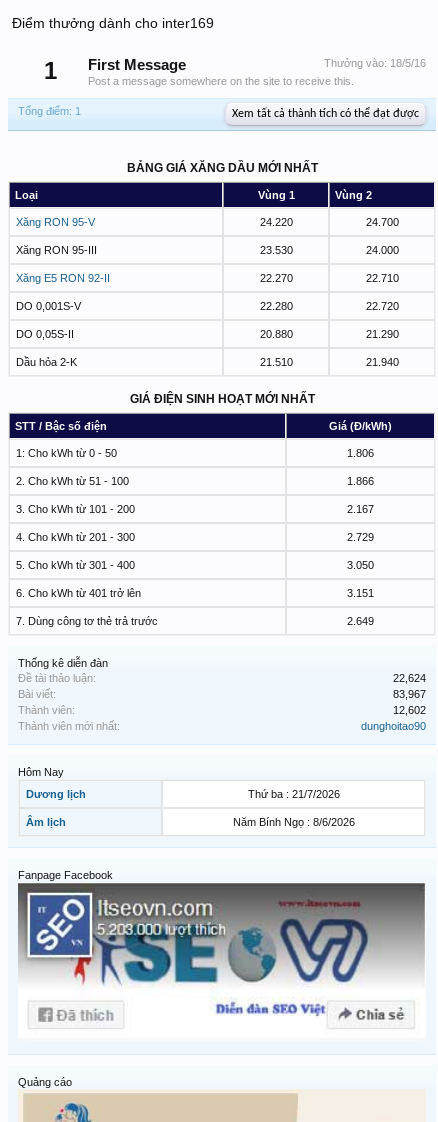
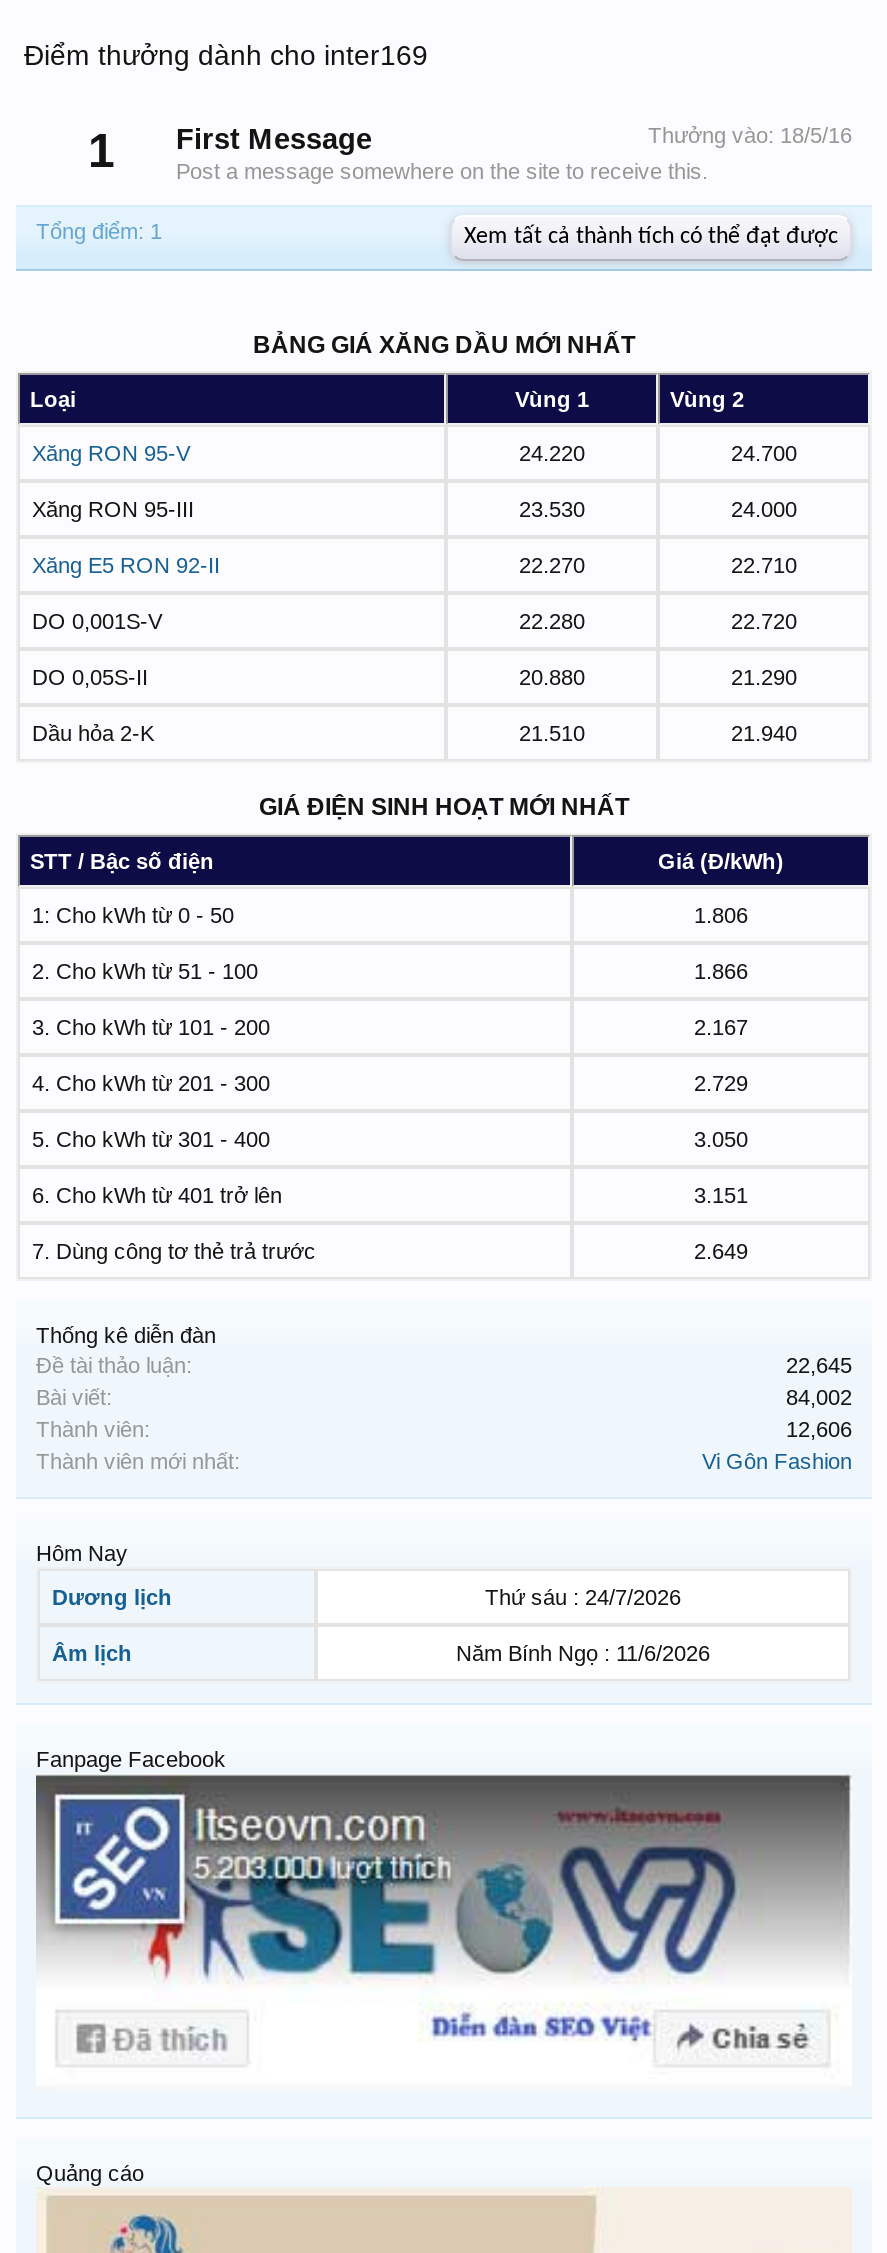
- 22,624
+ 22,645

- 83,967
+ 84,002

- 12,602
+ 12,606

- dunghoitao90
+ Vi Gôn Fashion

- Thứ ba : 21/7/2026
+ Thứ sáu : 24/7/2026

- Năm Bính Ngọ : 8/6/2026
+ Năm Bính Ngọ : 11/6/2026
